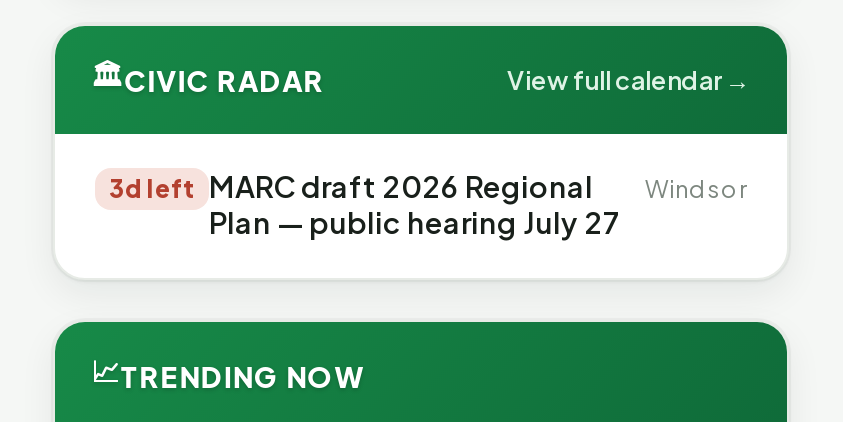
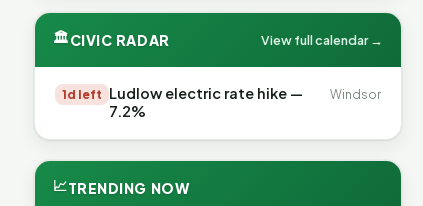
- 3d left MARC draft 2026 Regional
- Plan — public hearing July 27
+ 1d left Ludlow electric rate hike —
+ 7.2%
